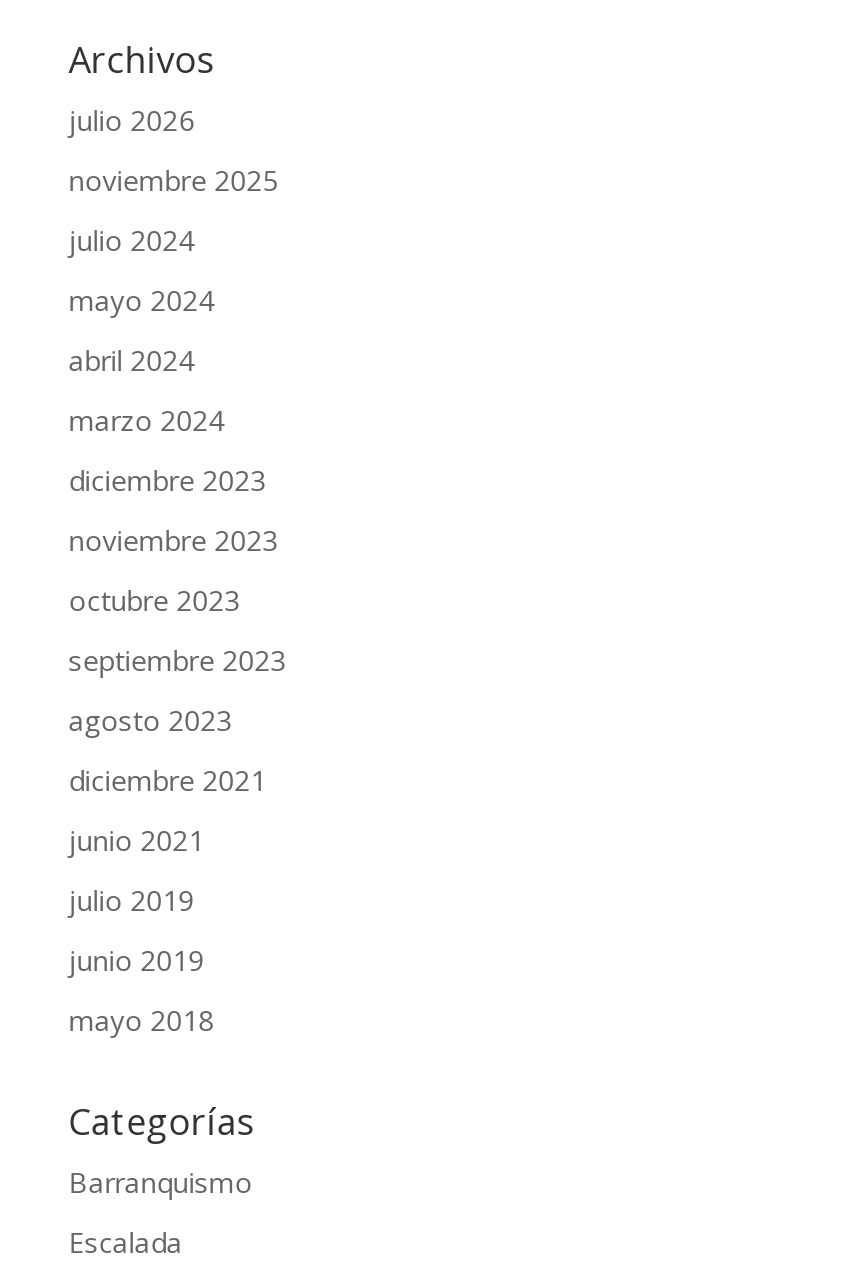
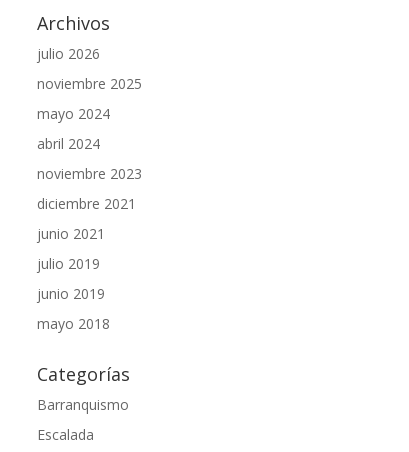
- julio 2024

- marzo 2024
- diciembre 2023

- octubre 2023
- septiembre 2023
- agosto 2023
